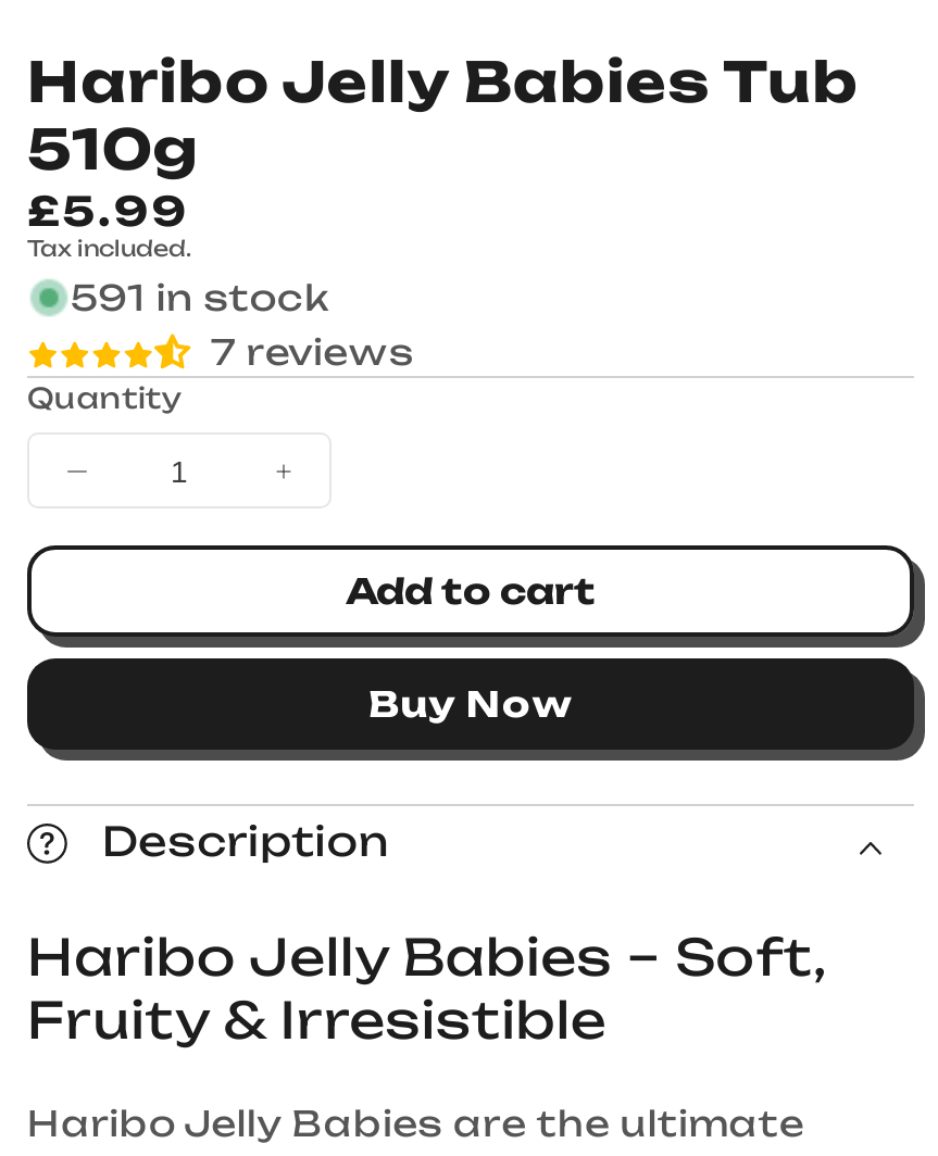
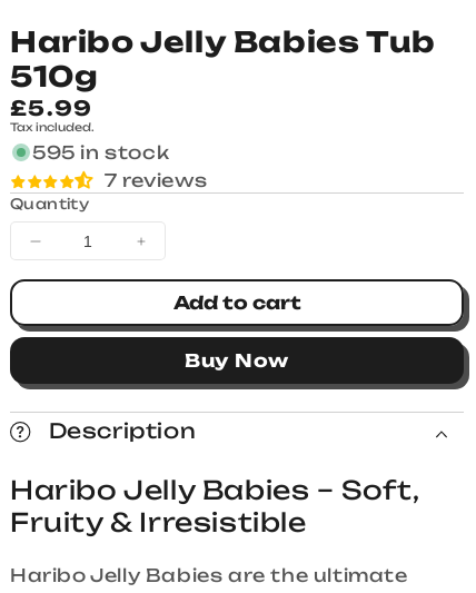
- 591 in stock
+ 595 in stock
